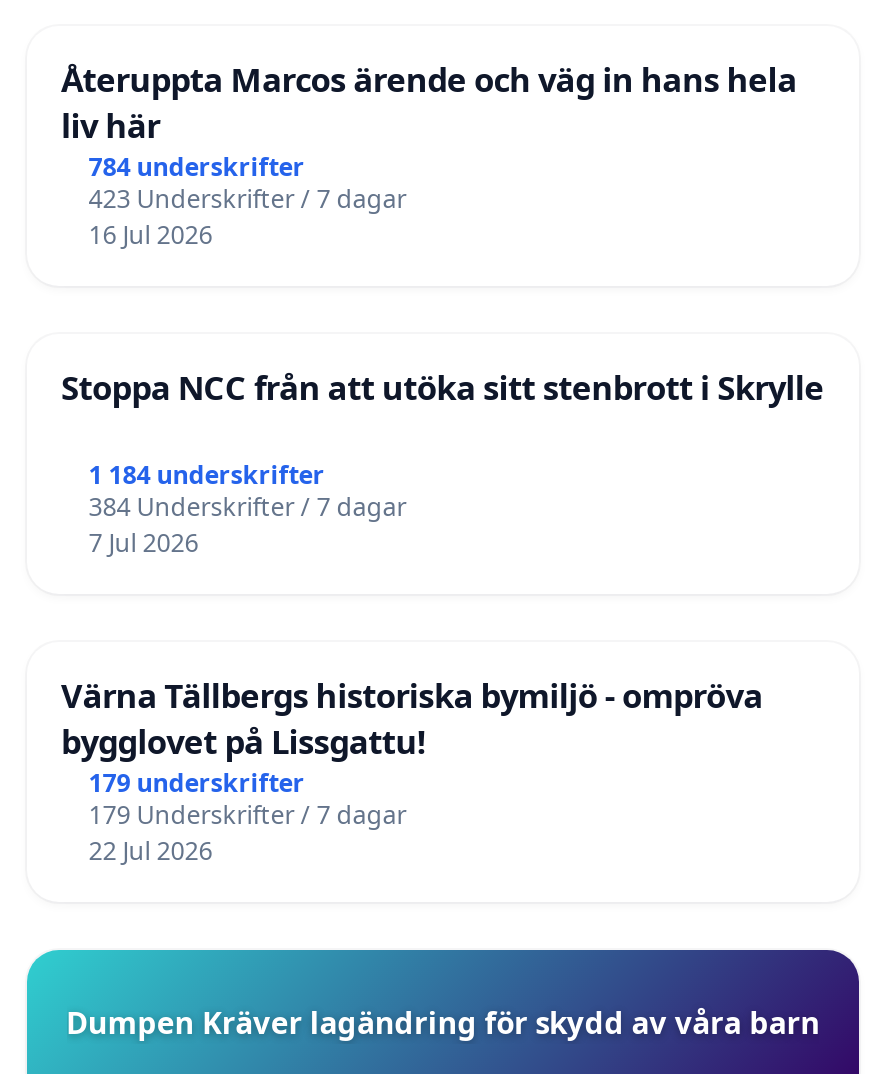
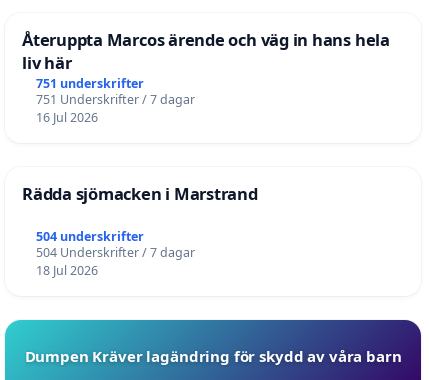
- 784 underskrifter
+ 751 underskrifter

- 423 Underskrifter / 7 dagar
+ 751 Underskrifter / 7 dagar

- Stoppa NCC från att utöka sitt stenbrott i Skrylle
- 1 184 underskrifter
- 384 Underskrifter / 7 dagar
- 7 Jul 2026
- Värna Tällbergs historiska bymiljö - ompröva
- bygglovet på Lissgattu!
- 179 underskrifter
- 179 Underskrifter / 7 dagar
- 22 Jul 2026
+ Rädda sjömacken i Marstrand
+ 504 underskrifter
+ 504 Underskrifter / 7 dagar
+ 18 Jul 2026
